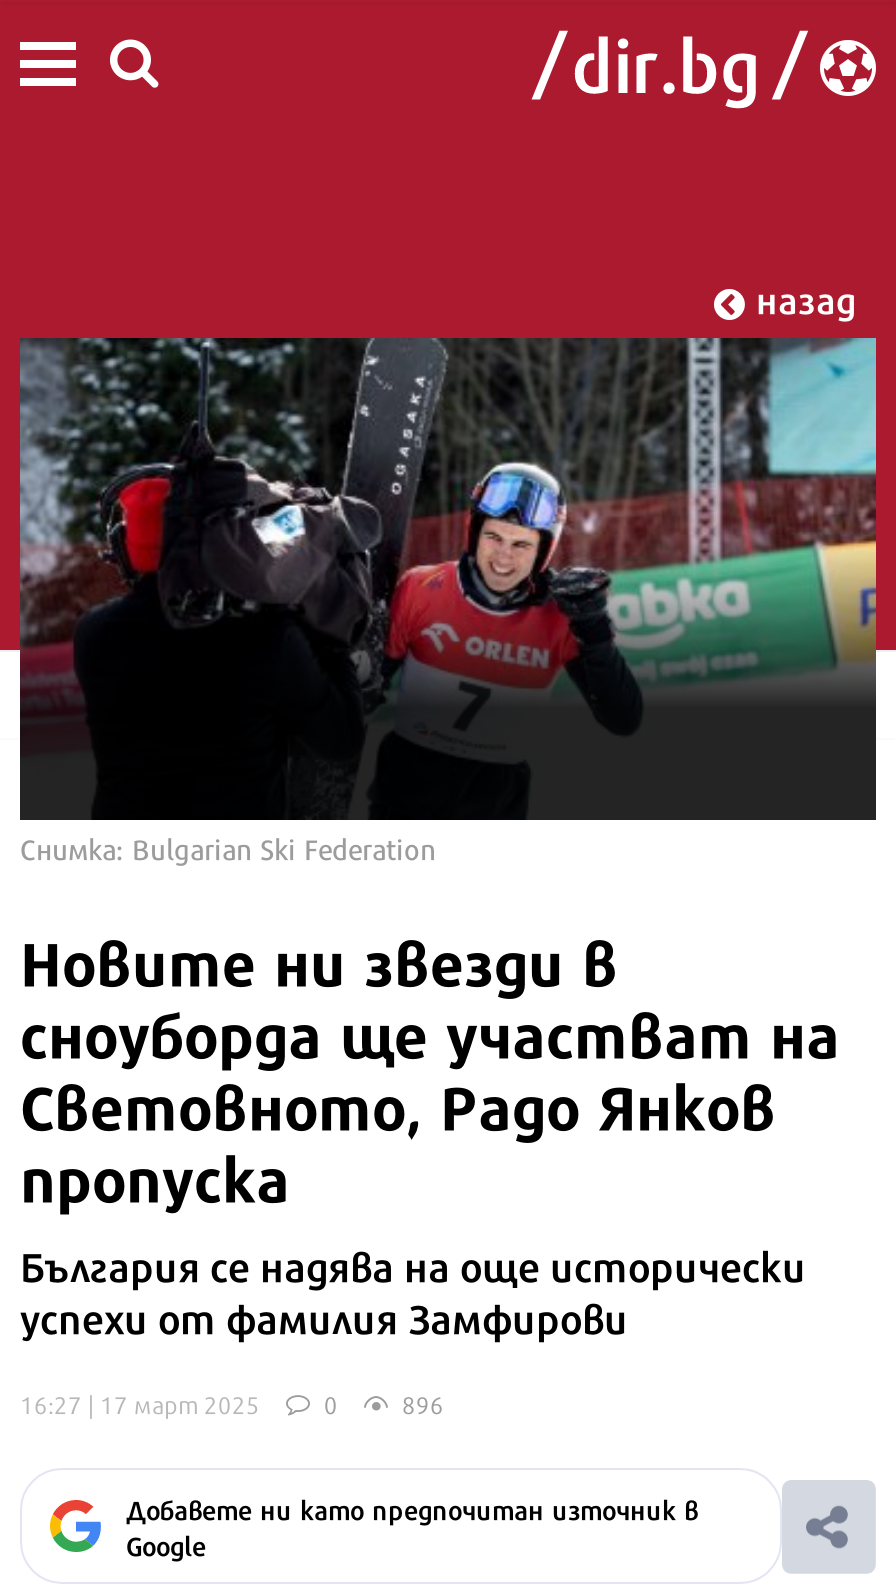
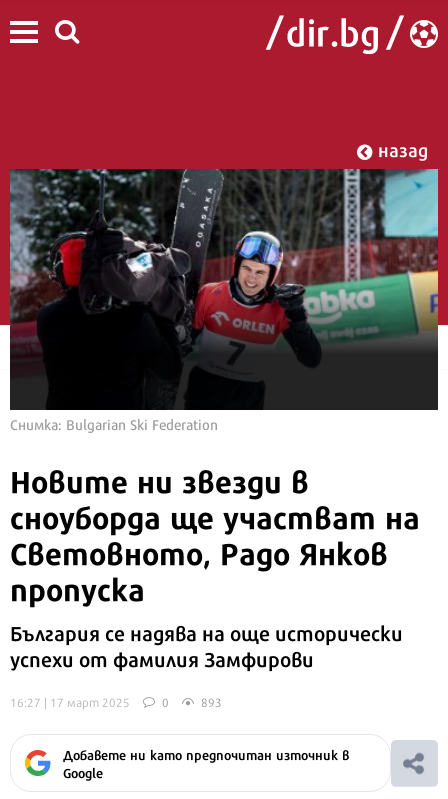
- 896
+ 893
